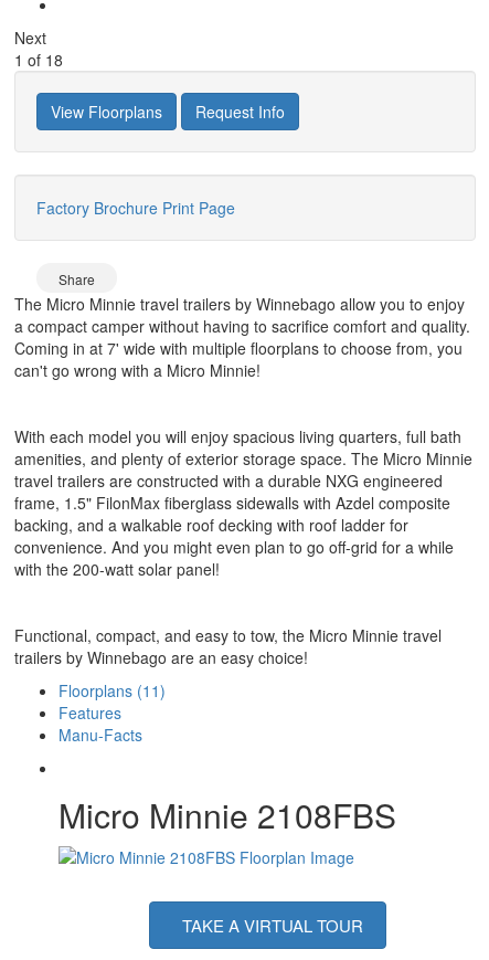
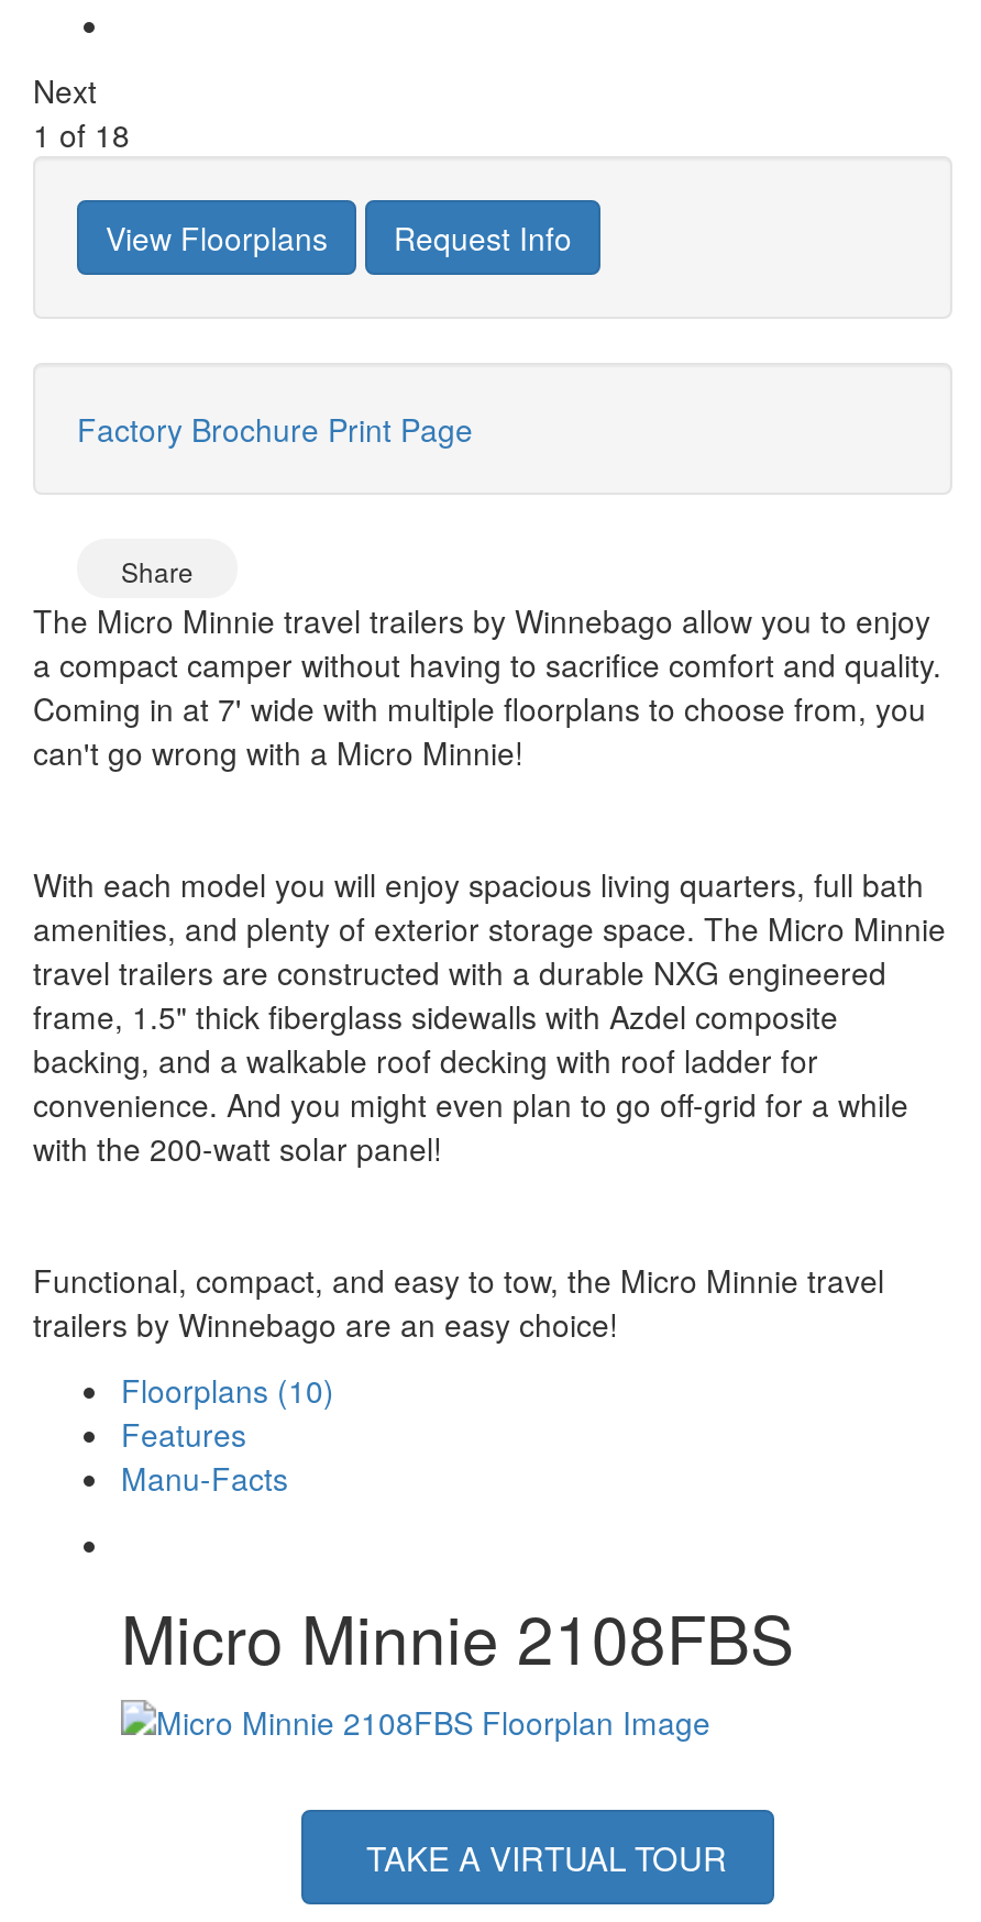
- frame, 1.5" FilonMax fiberglass sidewalls with Azdel composite
+ frame, 1.5" thick fiberglass sidewalls with Azdel composite

- Floorplans (11)
+ Floorplans (10)
